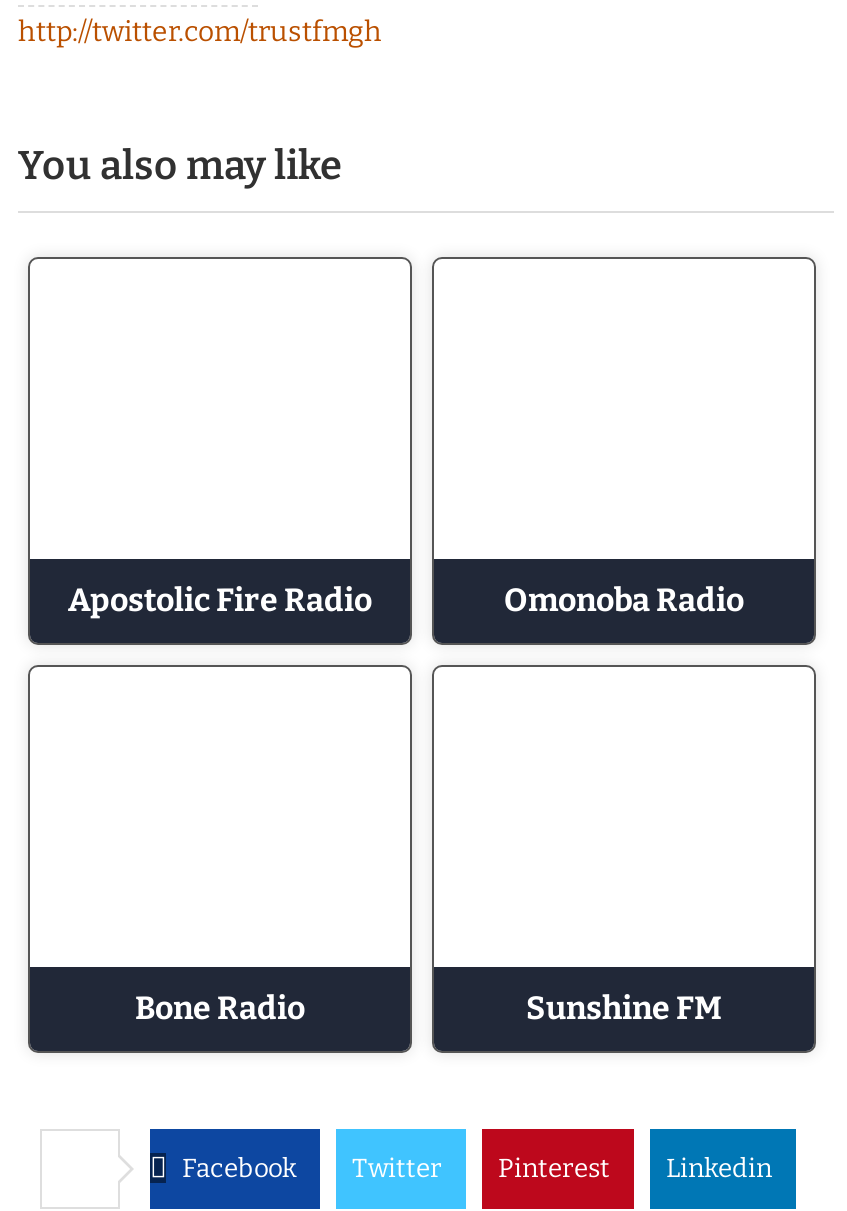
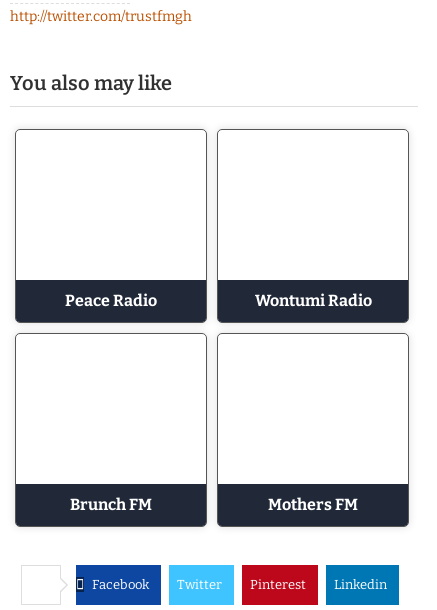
- Apostolic Fire Radio
- Omonoba Radio
+ Peace Radio
+ Wontumi Radio

- Bone Radio
- Sunshine FM
+ Brunch FM
+ Mothers FM
